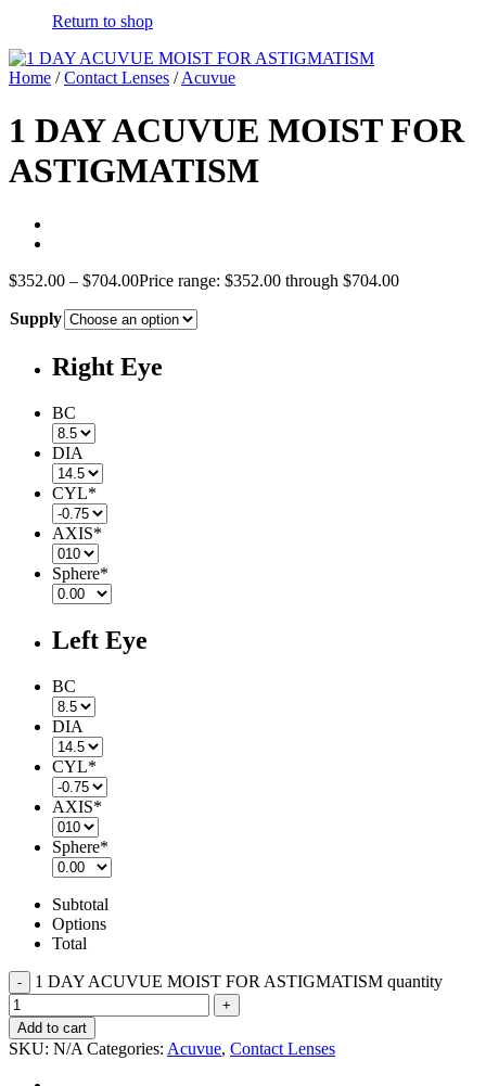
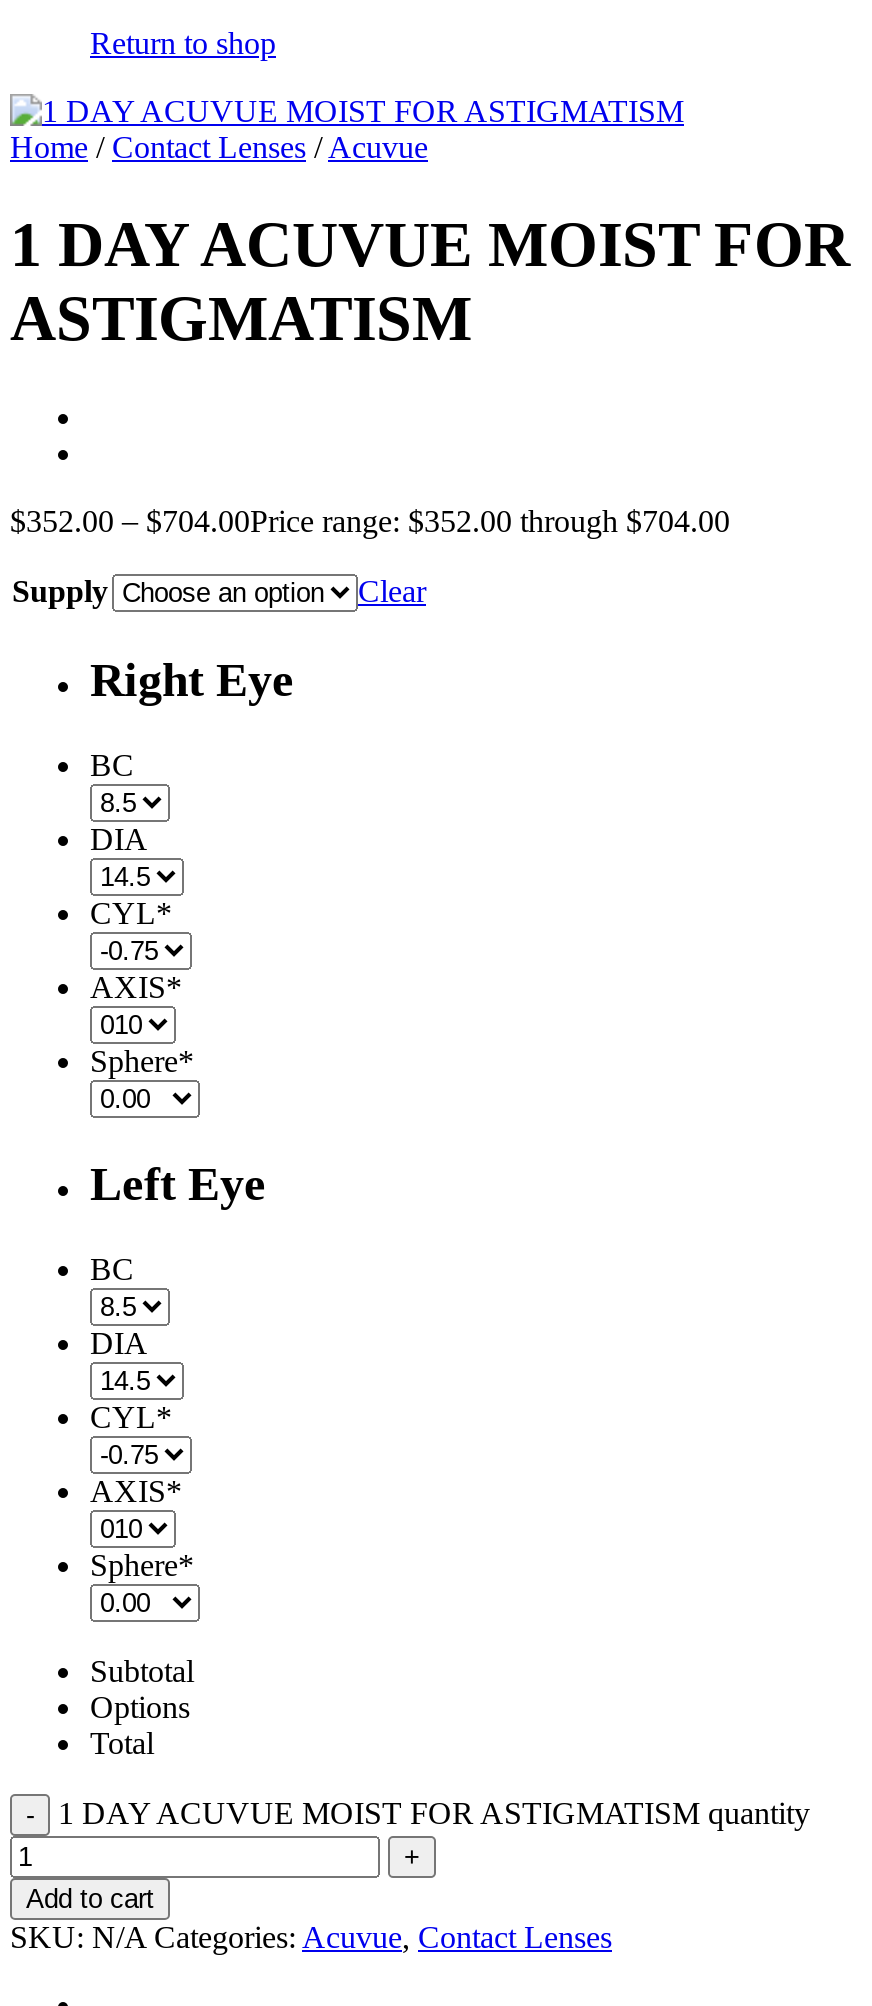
+ Clear
